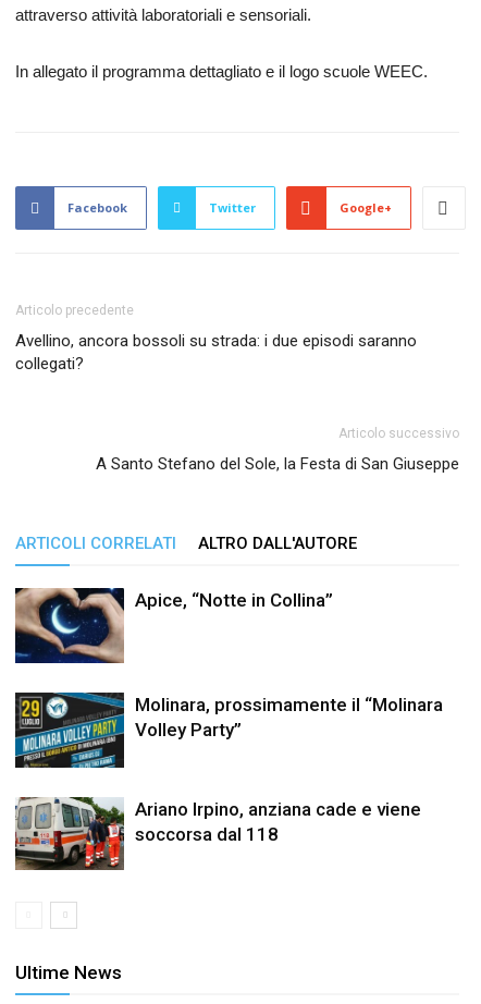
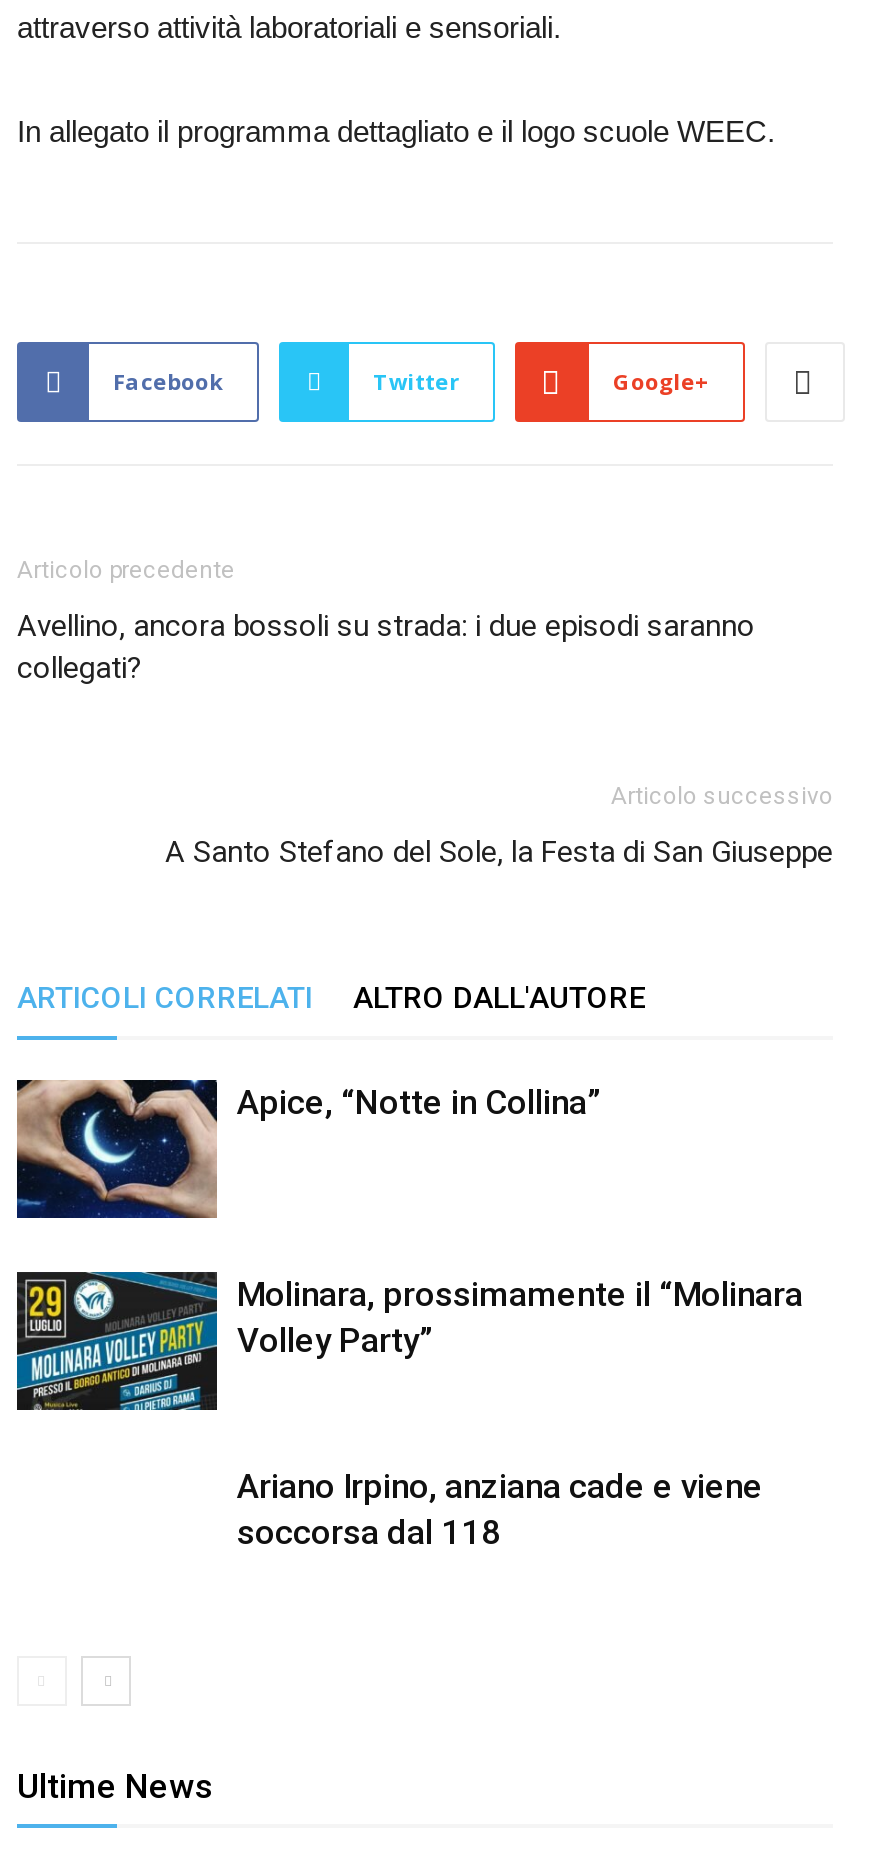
- [image]
